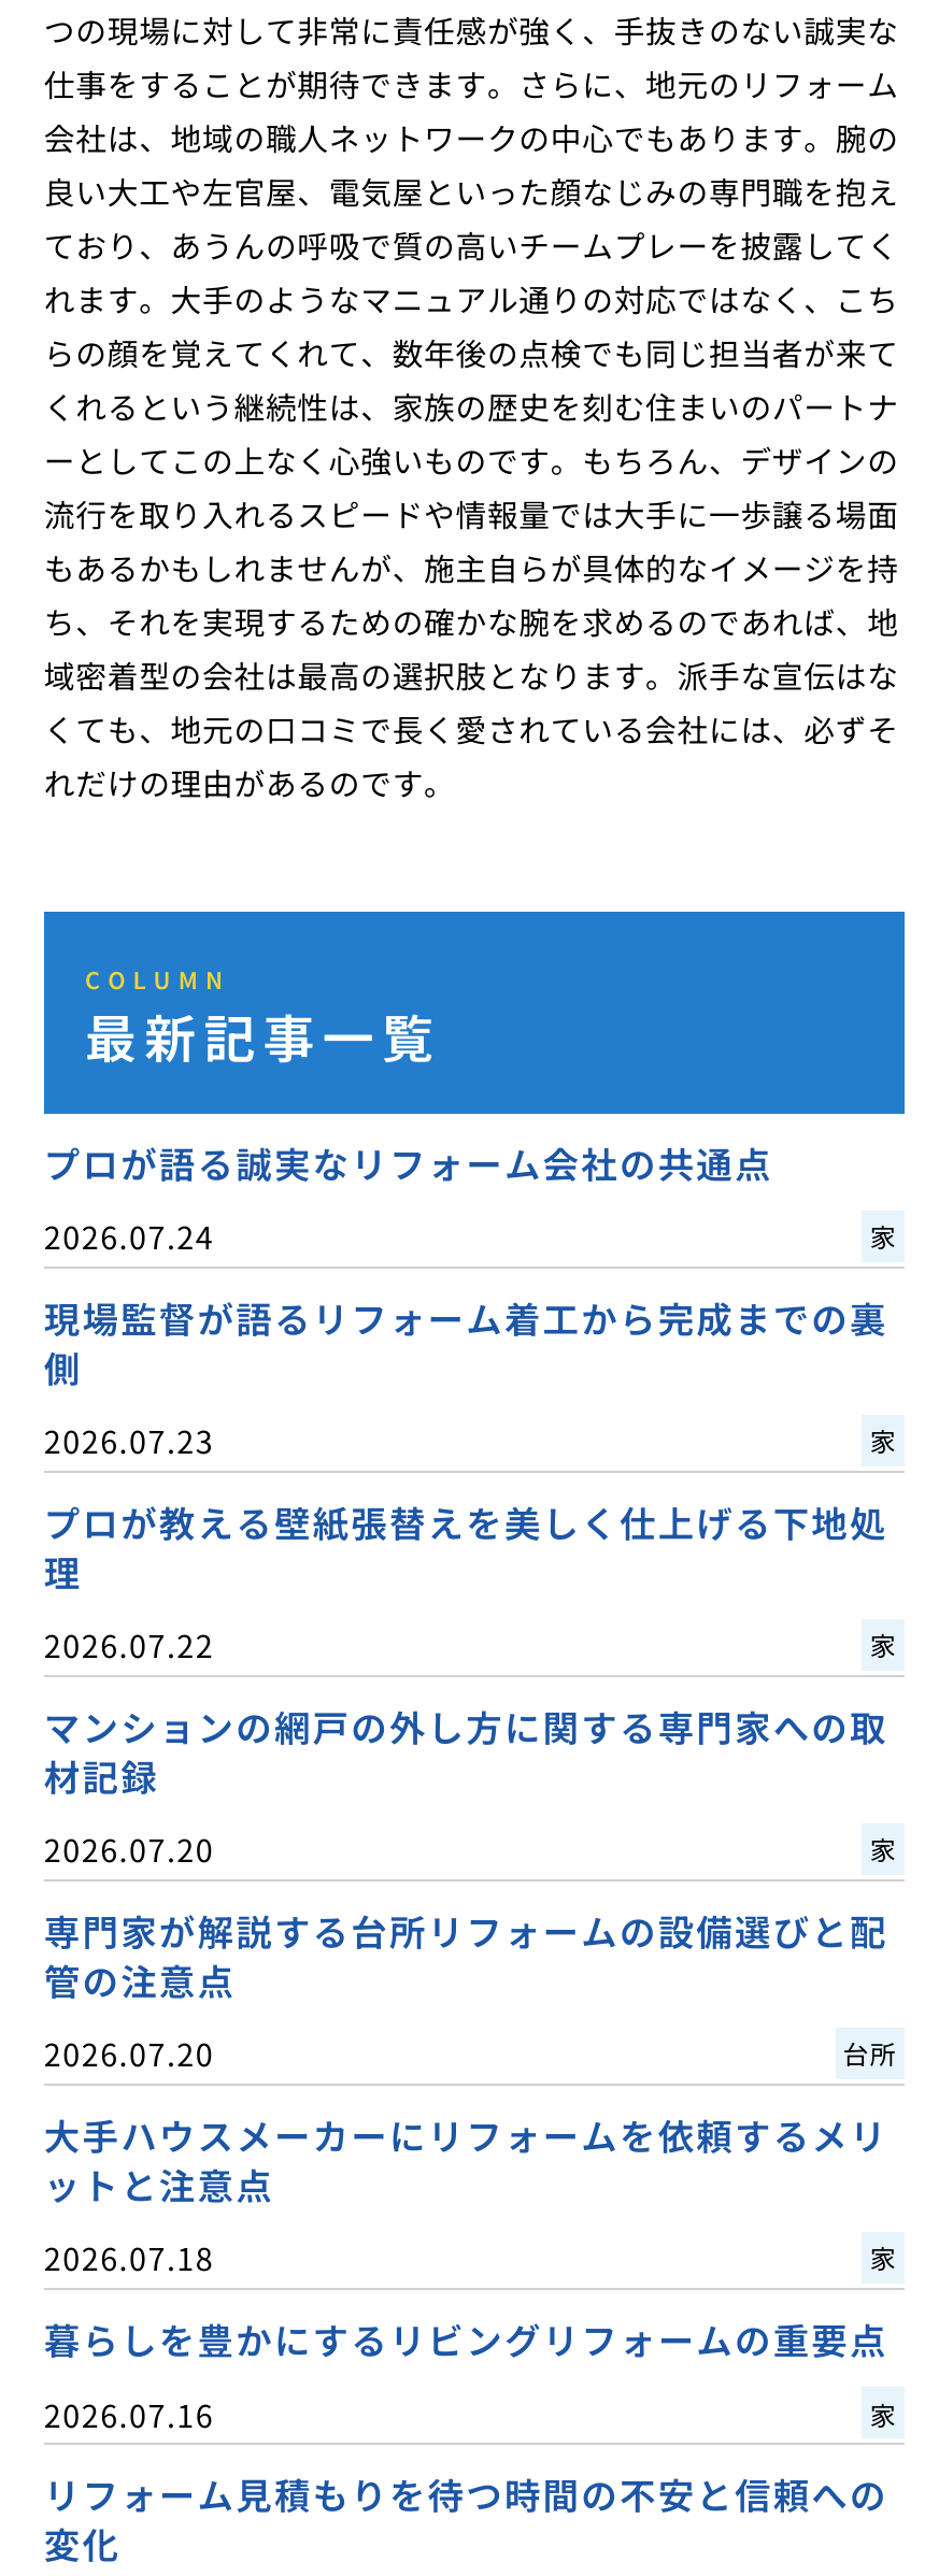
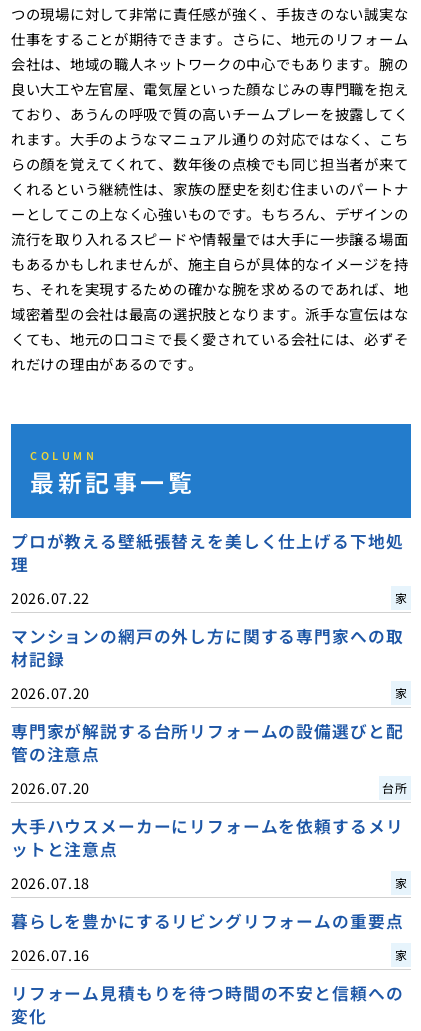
- プロが語る誠実なリフォーム会社の共通点
- 2026.07.24
- 家
- 現場監督が語るリフォーム着工から完成までの裏
- 側
- 2026.07.23
- 家
